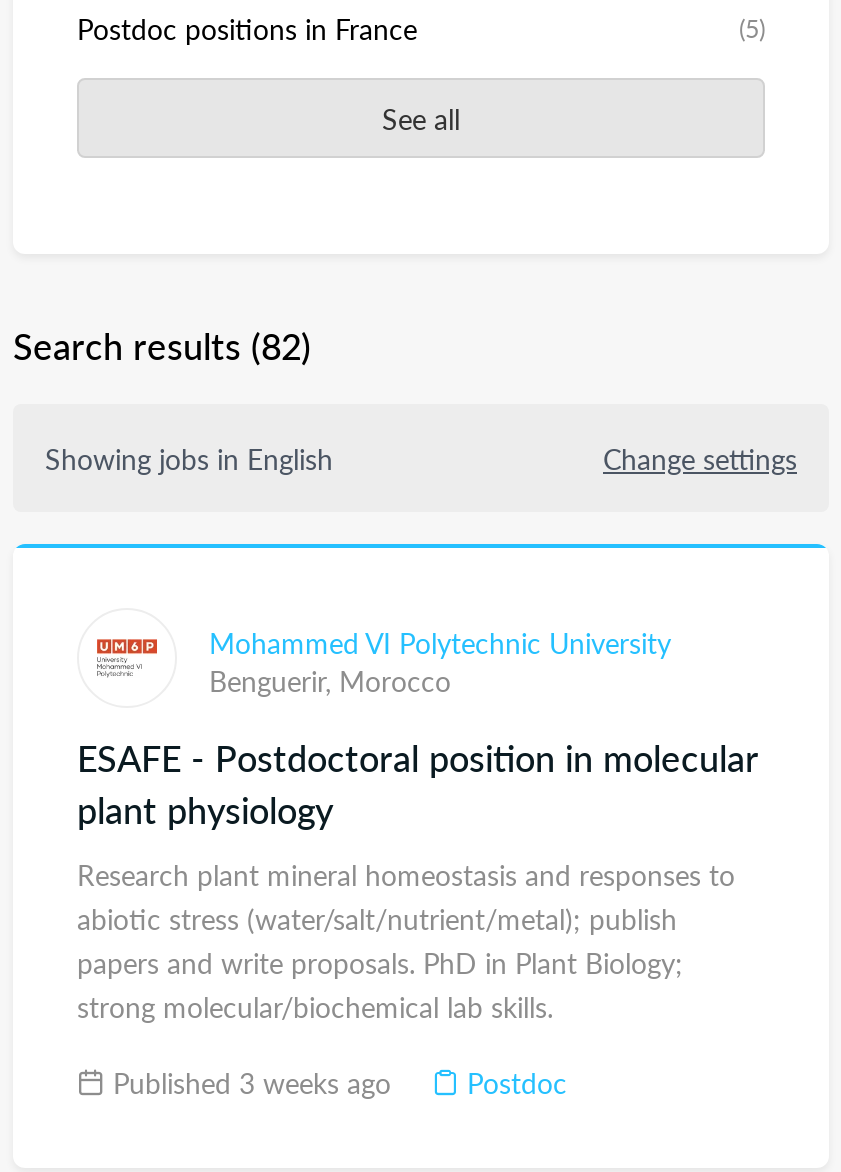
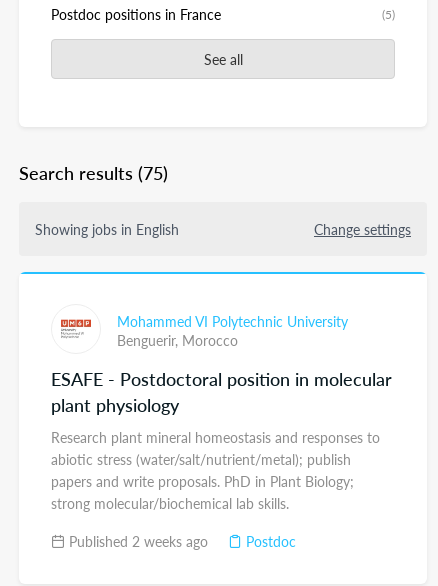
- Search results (82)
+ Search results (75)

- Published 3 weeks ago
+ Published 2 weeks ago
